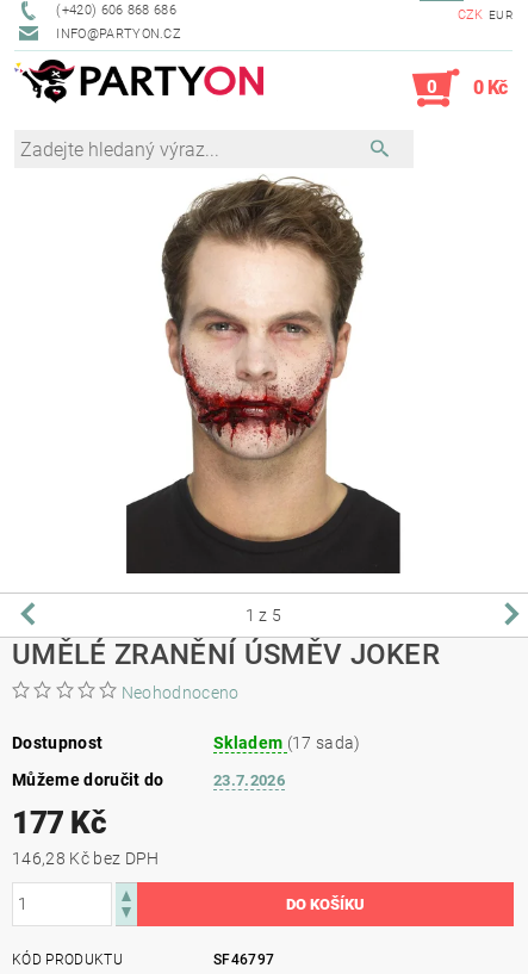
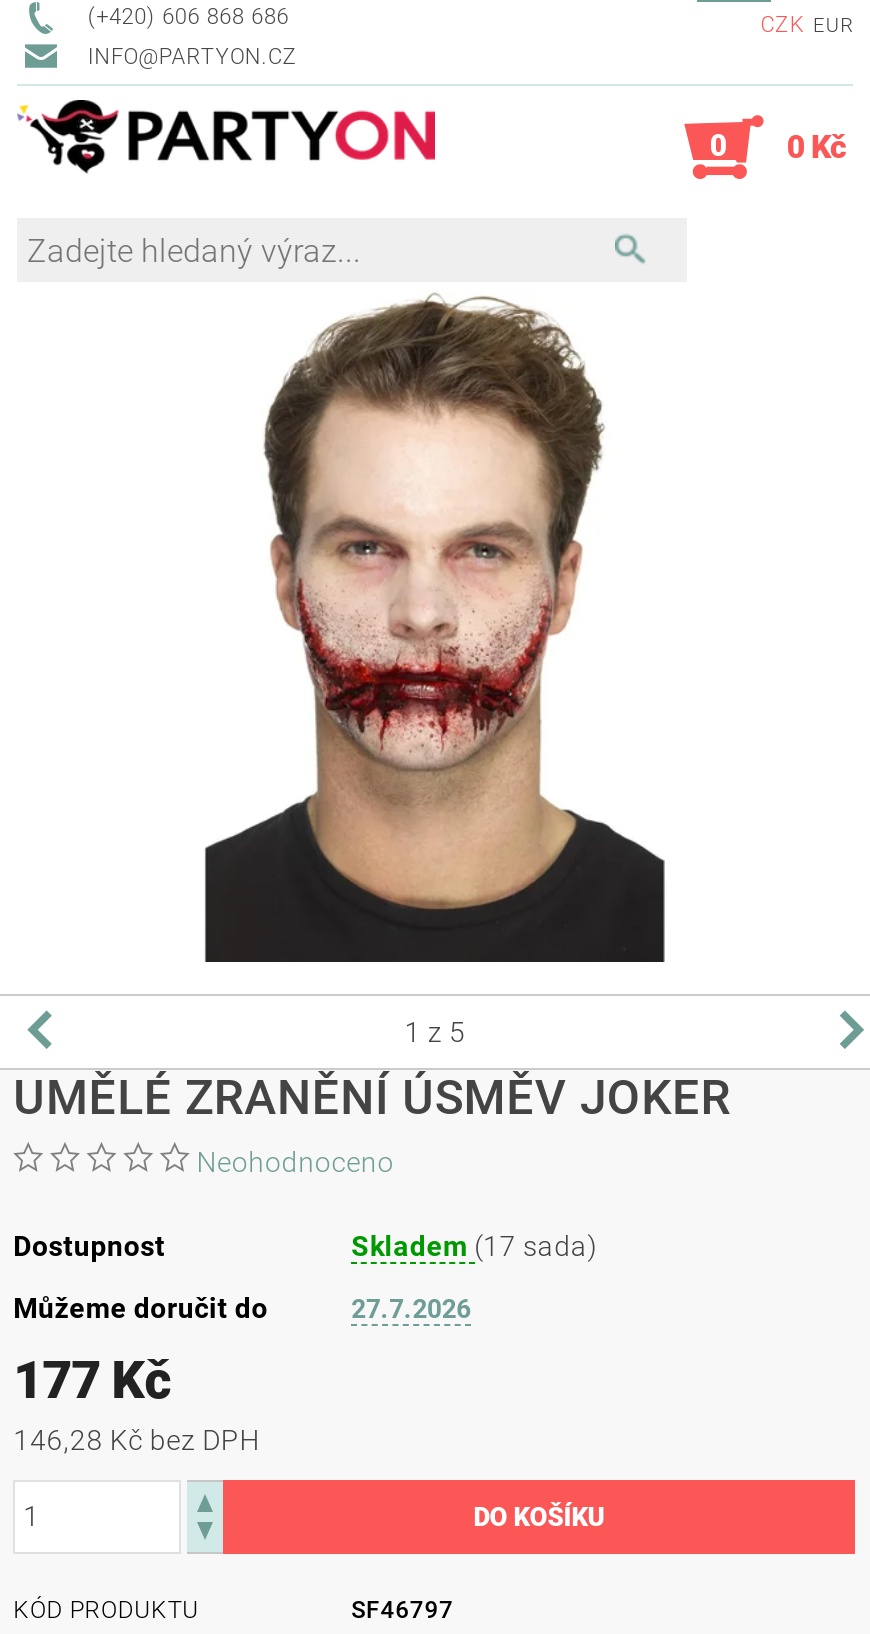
- 23.7.2026
+ 27.7.2026
